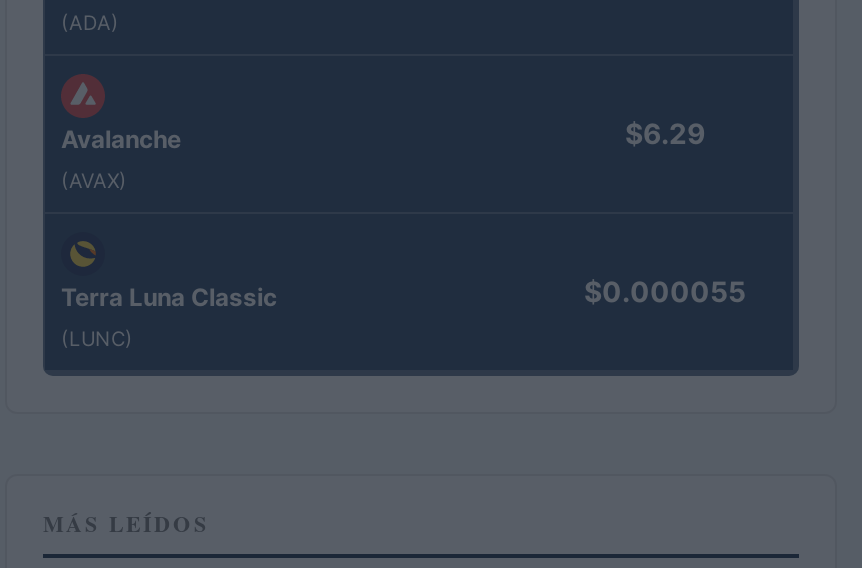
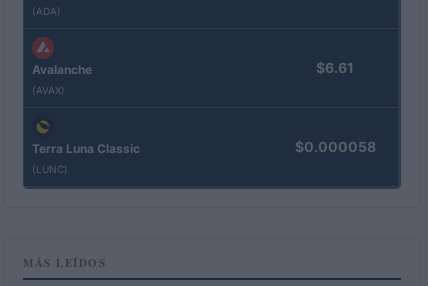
- $6.29
+ $6.61

- $0.000055
+ $0.000058
